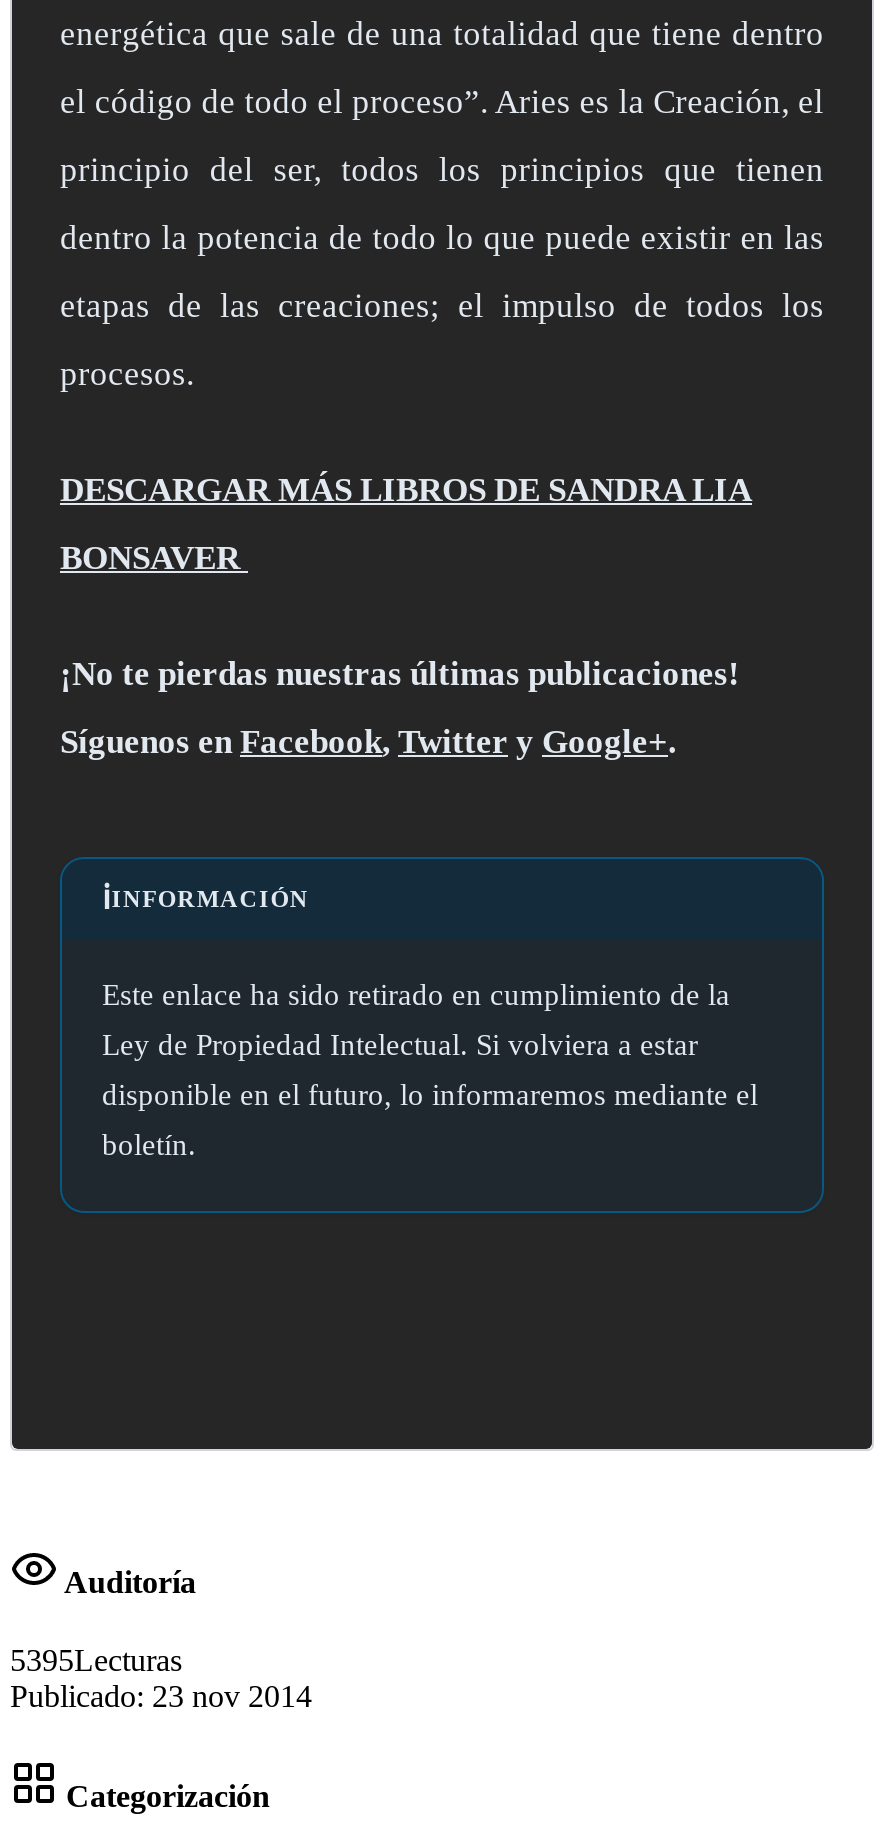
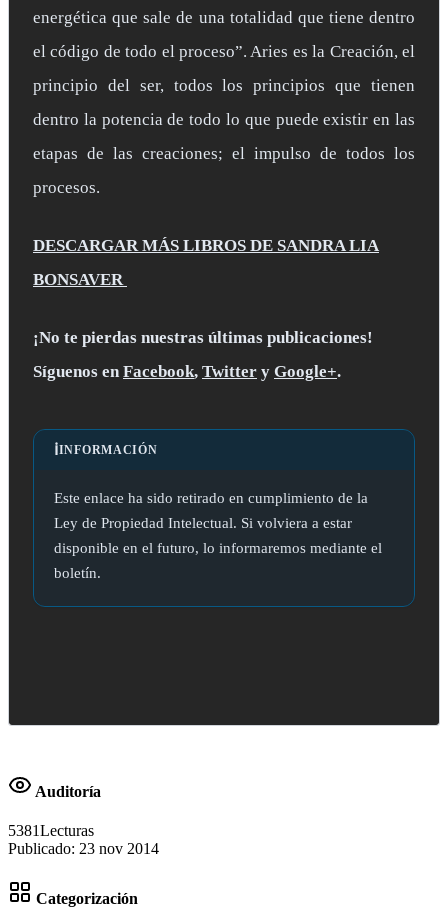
- 5395Lecturas
+ 5381Lecturas
